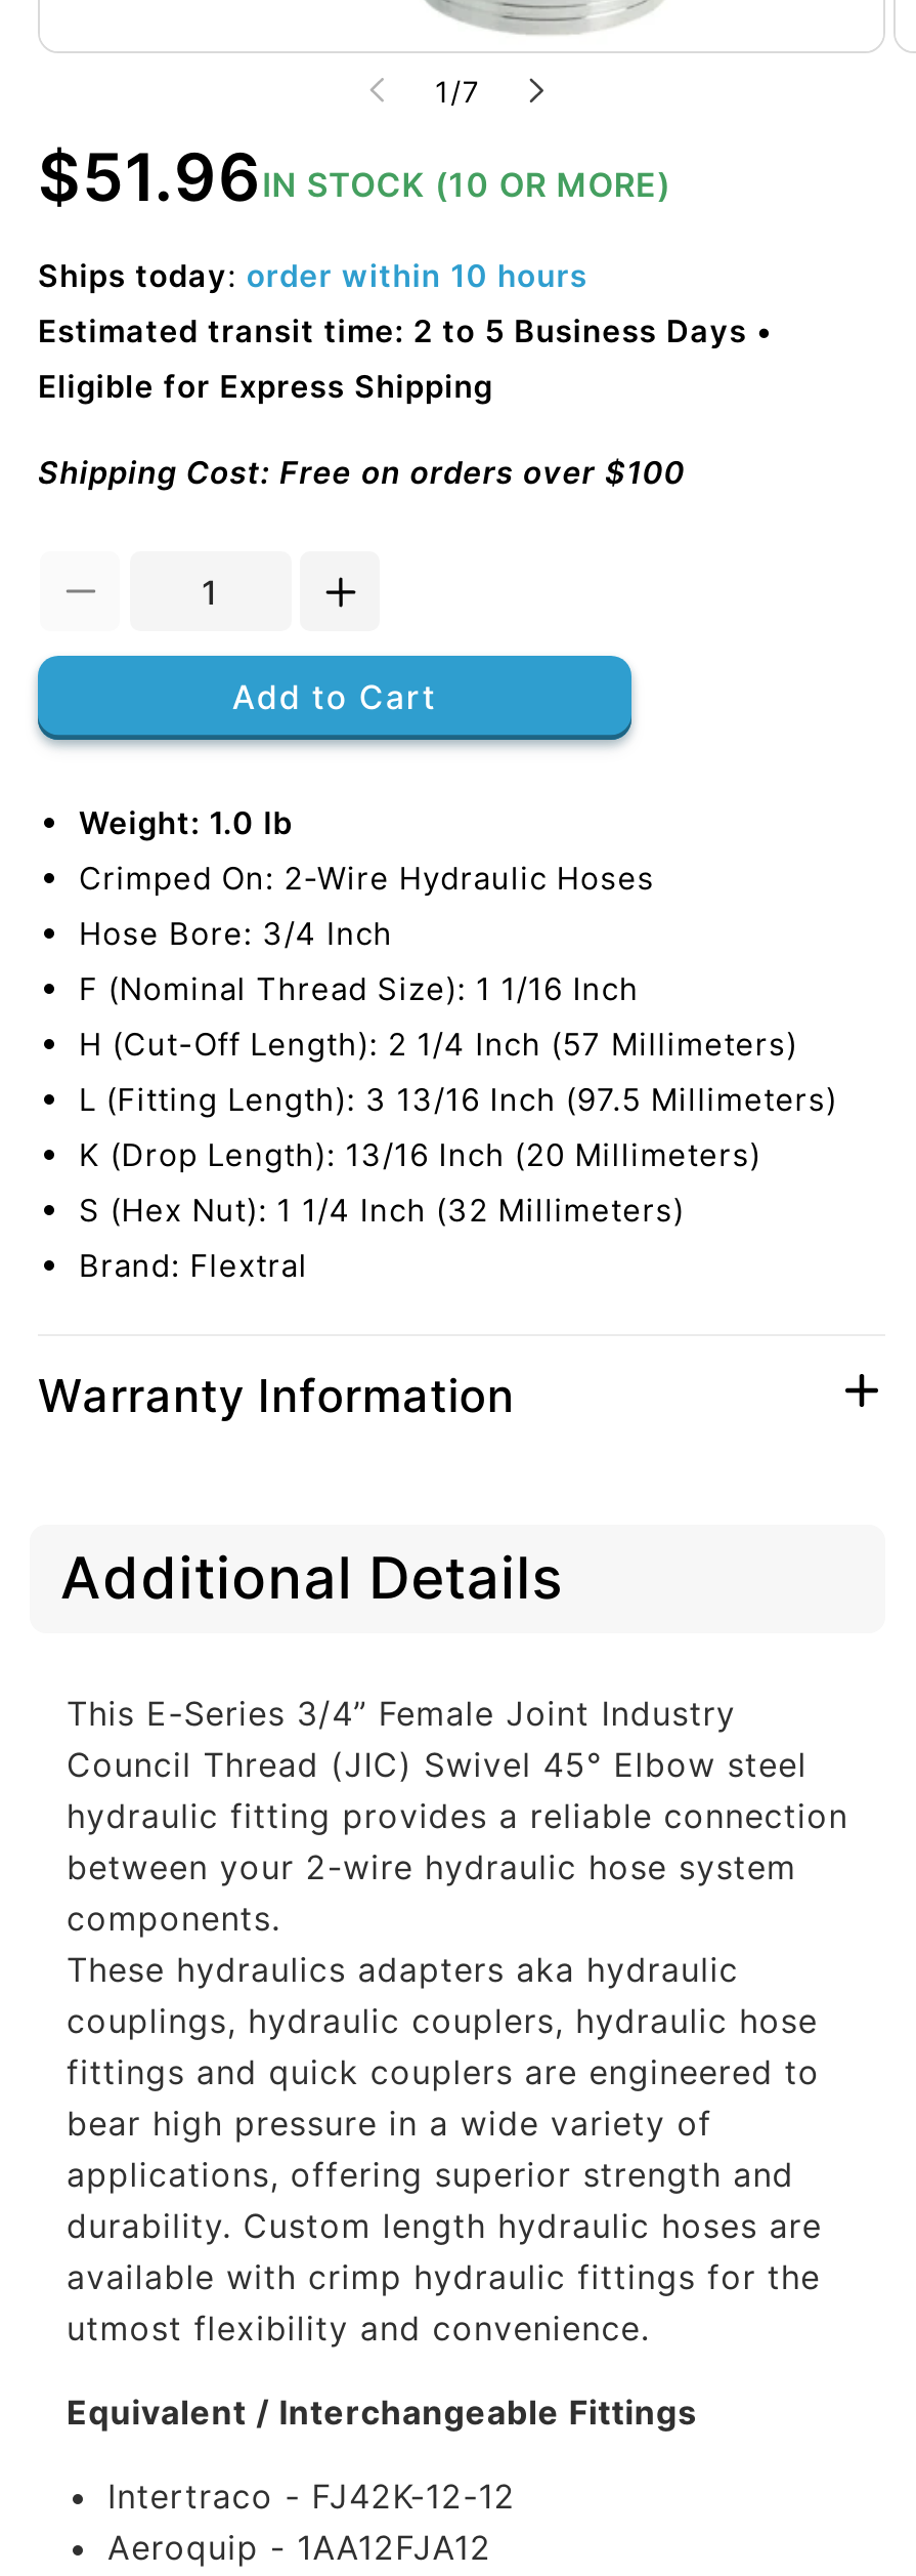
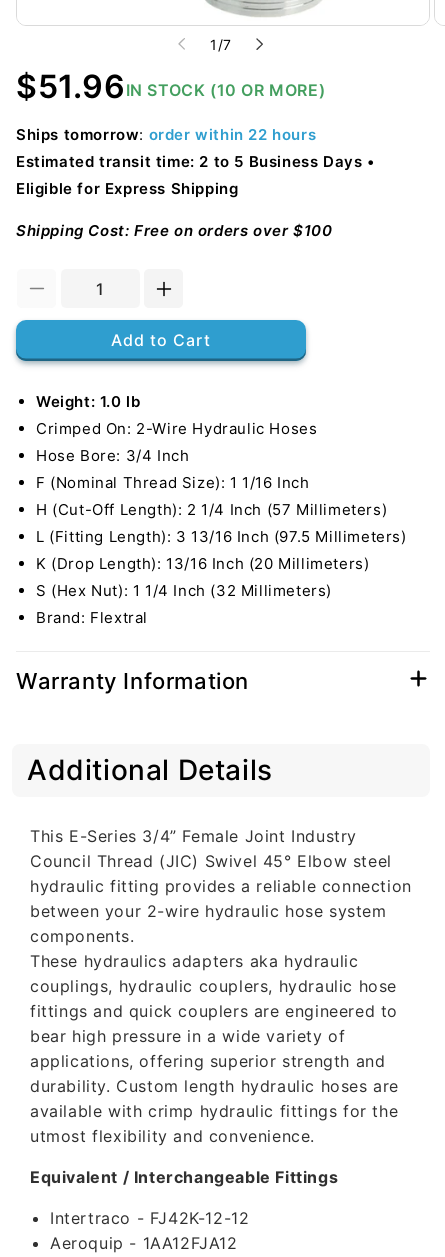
- Ships today: order within 10 hours
+ Ships tomorrow: order within 22 hours
